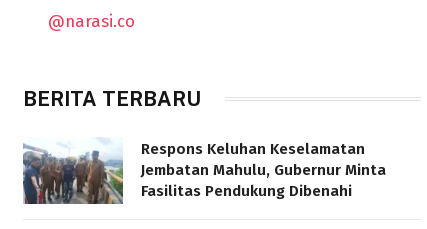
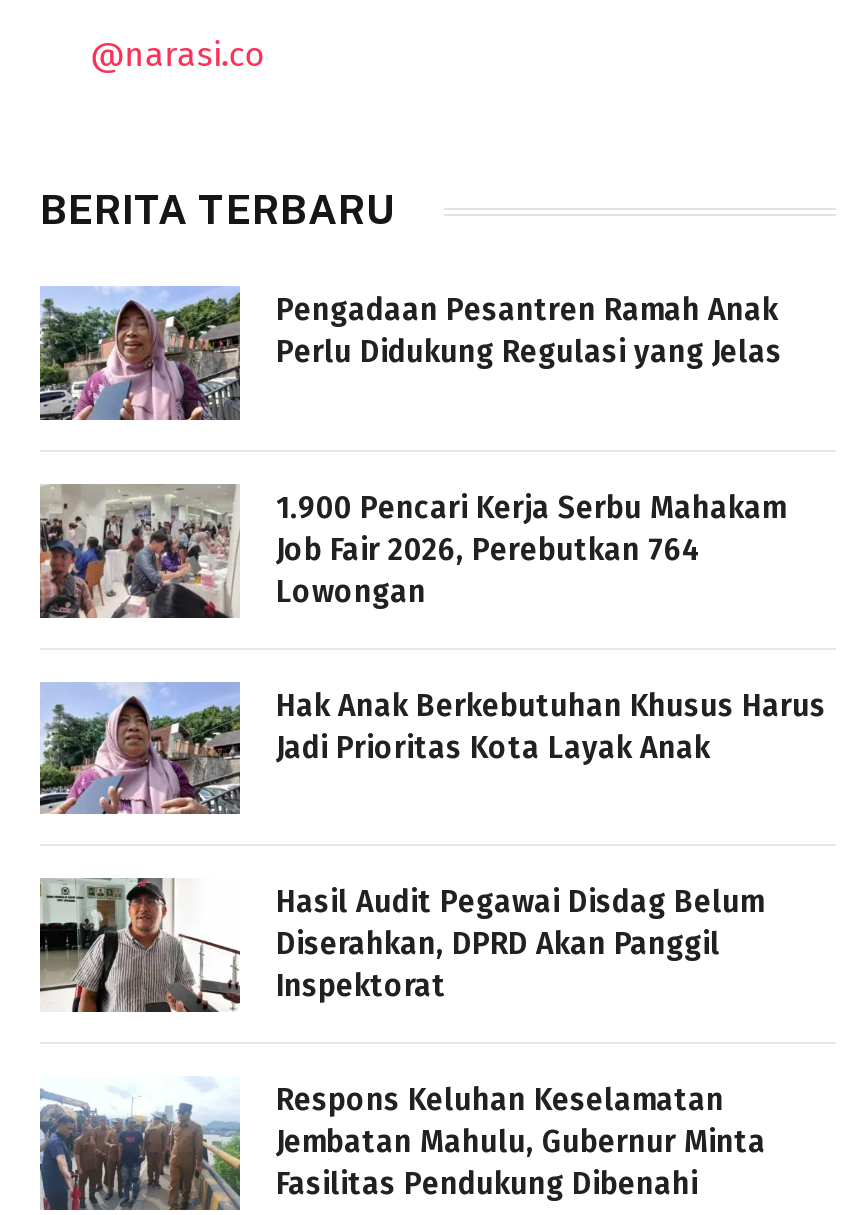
+ [image]
+ Pengadaan Pesantren Ramah Anak
+ Perlu Didukung Regulasi yang Jelas

+ [image]
+ 1.900 Pencari Kerja Serbu Mahakam
+ Job Fair 2026, Perebutkan 764
+ Lowongan
+ Hak Anak Berkebutuhan Khusus Harus
+ Jadi Prioritas Kota Layak Anak

+ [image]
+ Hasil Audit Pegawai Disdag Belum
+ Diserahkan, DPRD Akan Panggil
+ Inspektorat

+ [image]
